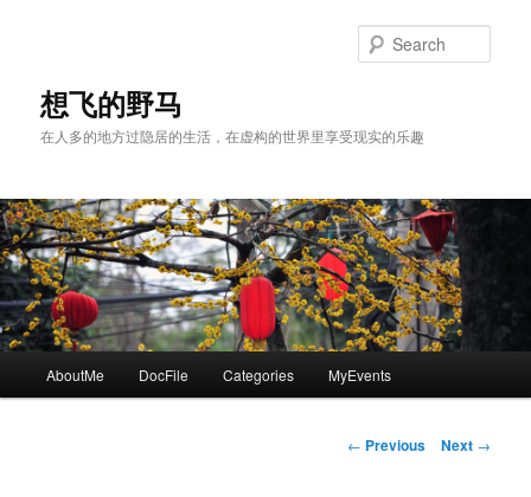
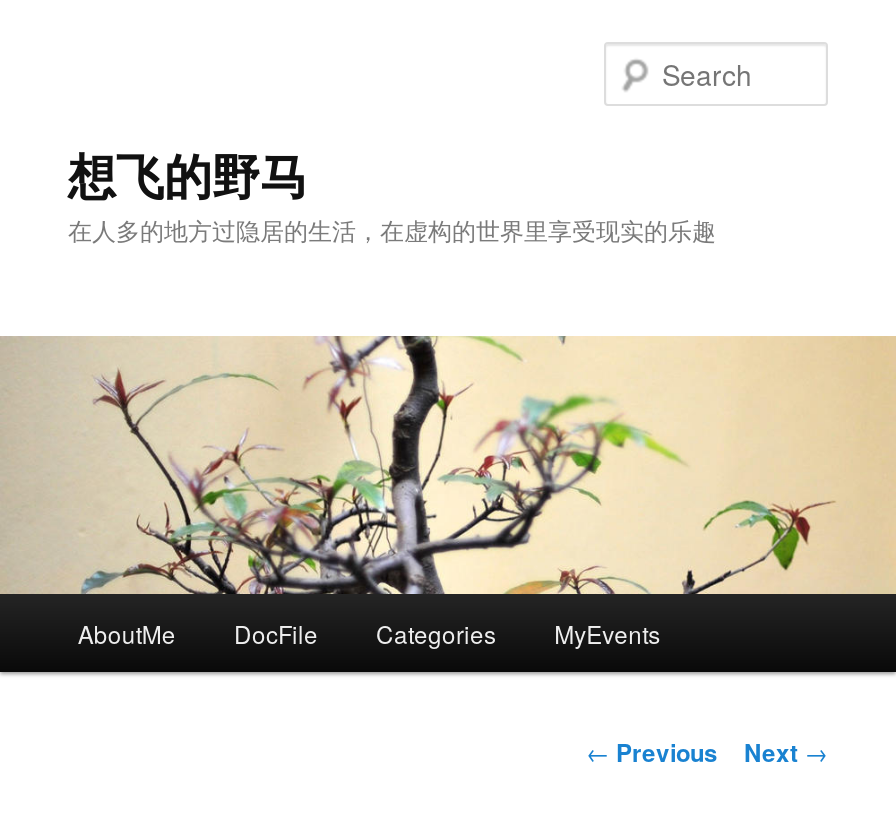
- [image]
+ [image]
